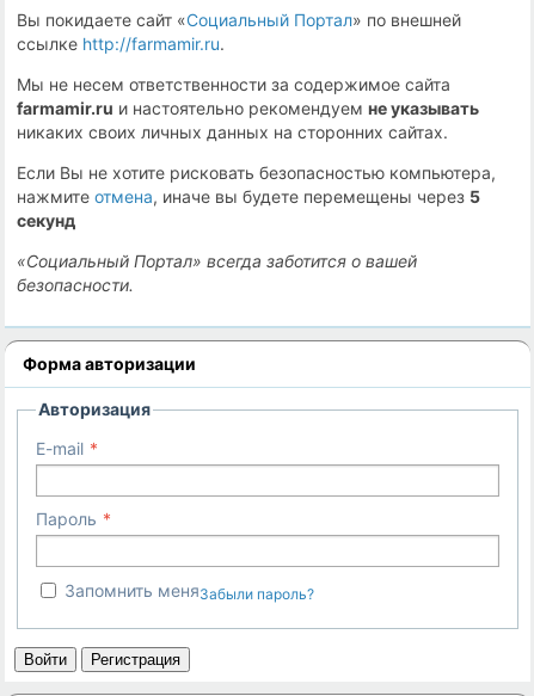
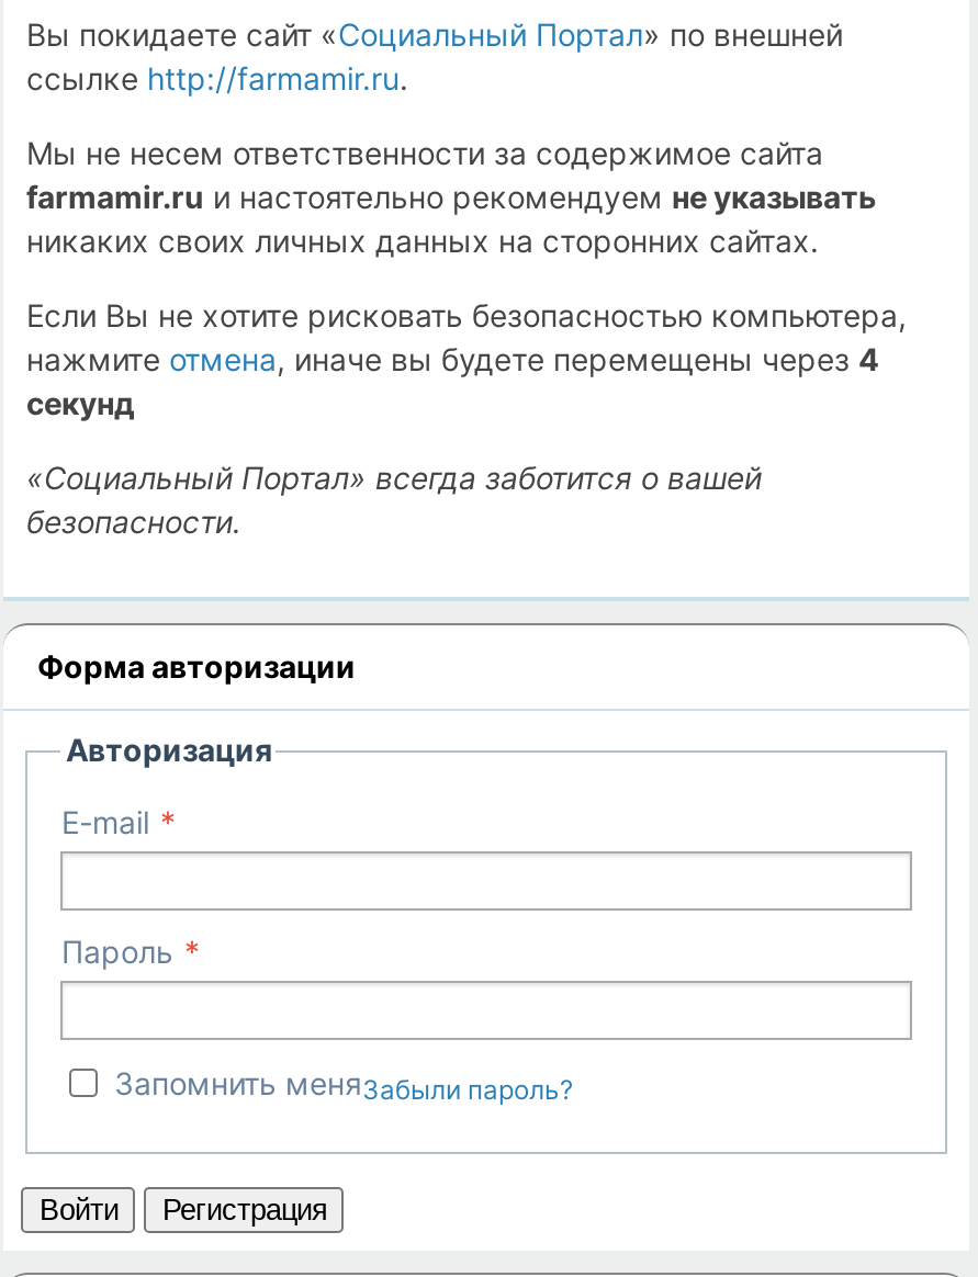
- нажмите отмена, иначе вы будете перемещены через 5
+ нажмите отмена, иначе вы будете перемещены через 4
